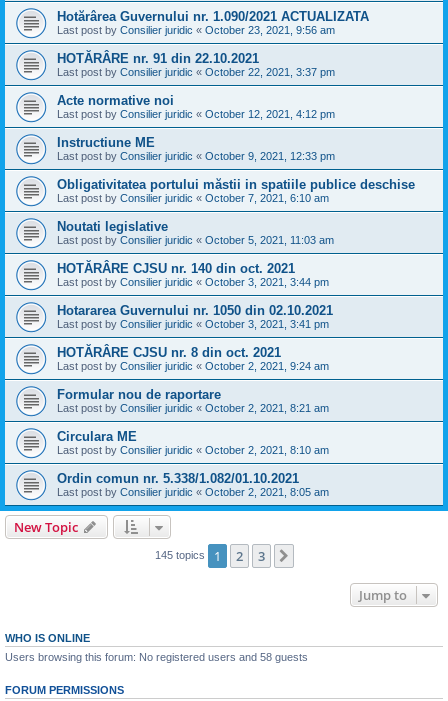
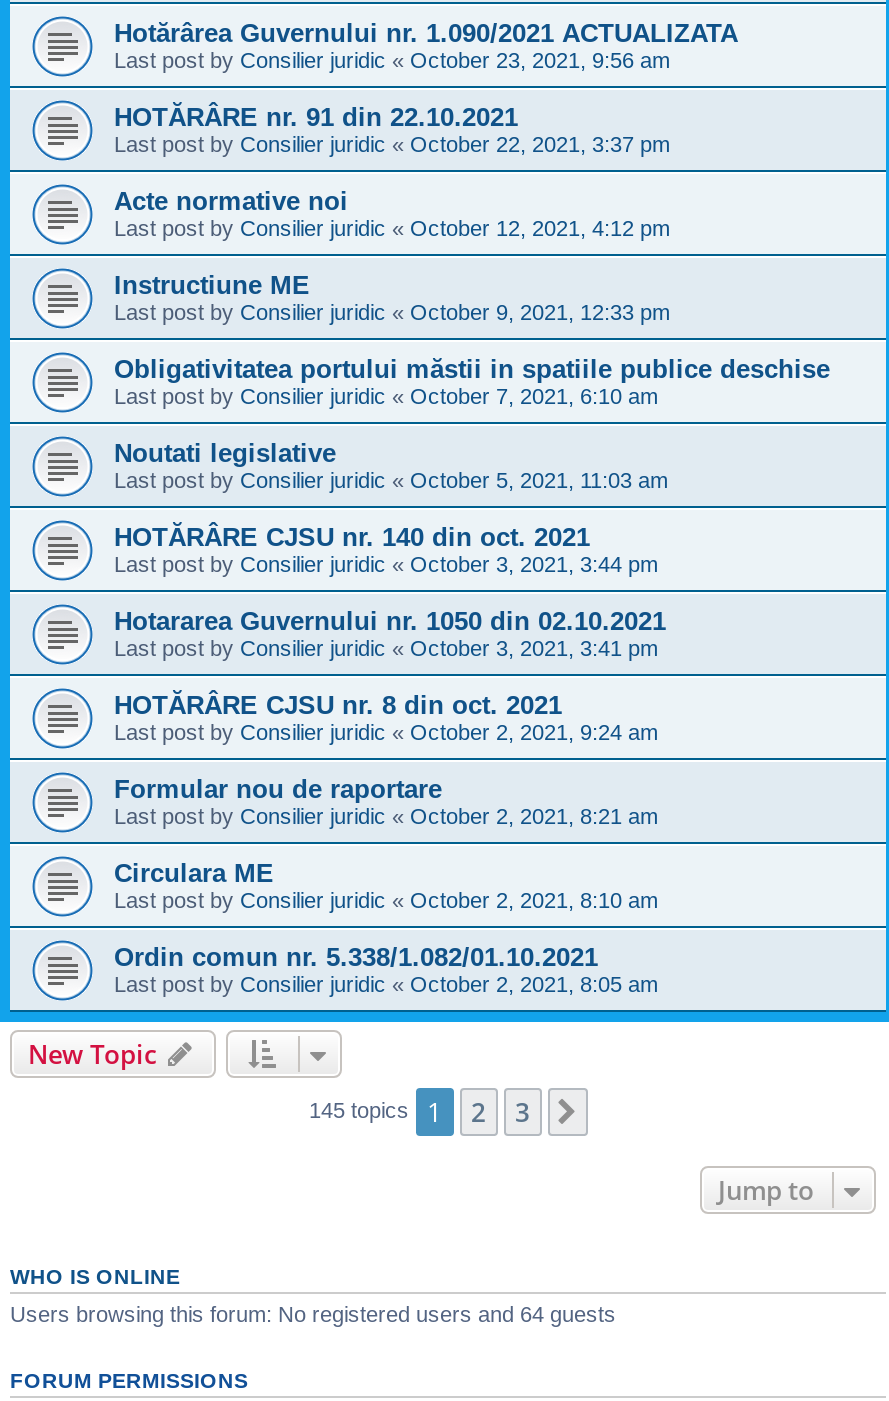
- Users browsing this forum: No registered users and 58 guests
+ Users browsing this forum: No registered users and 64 guests
